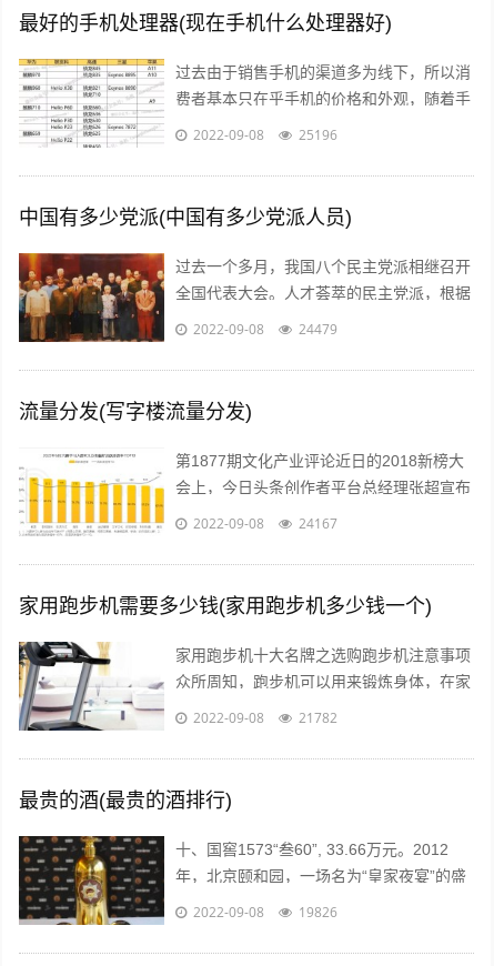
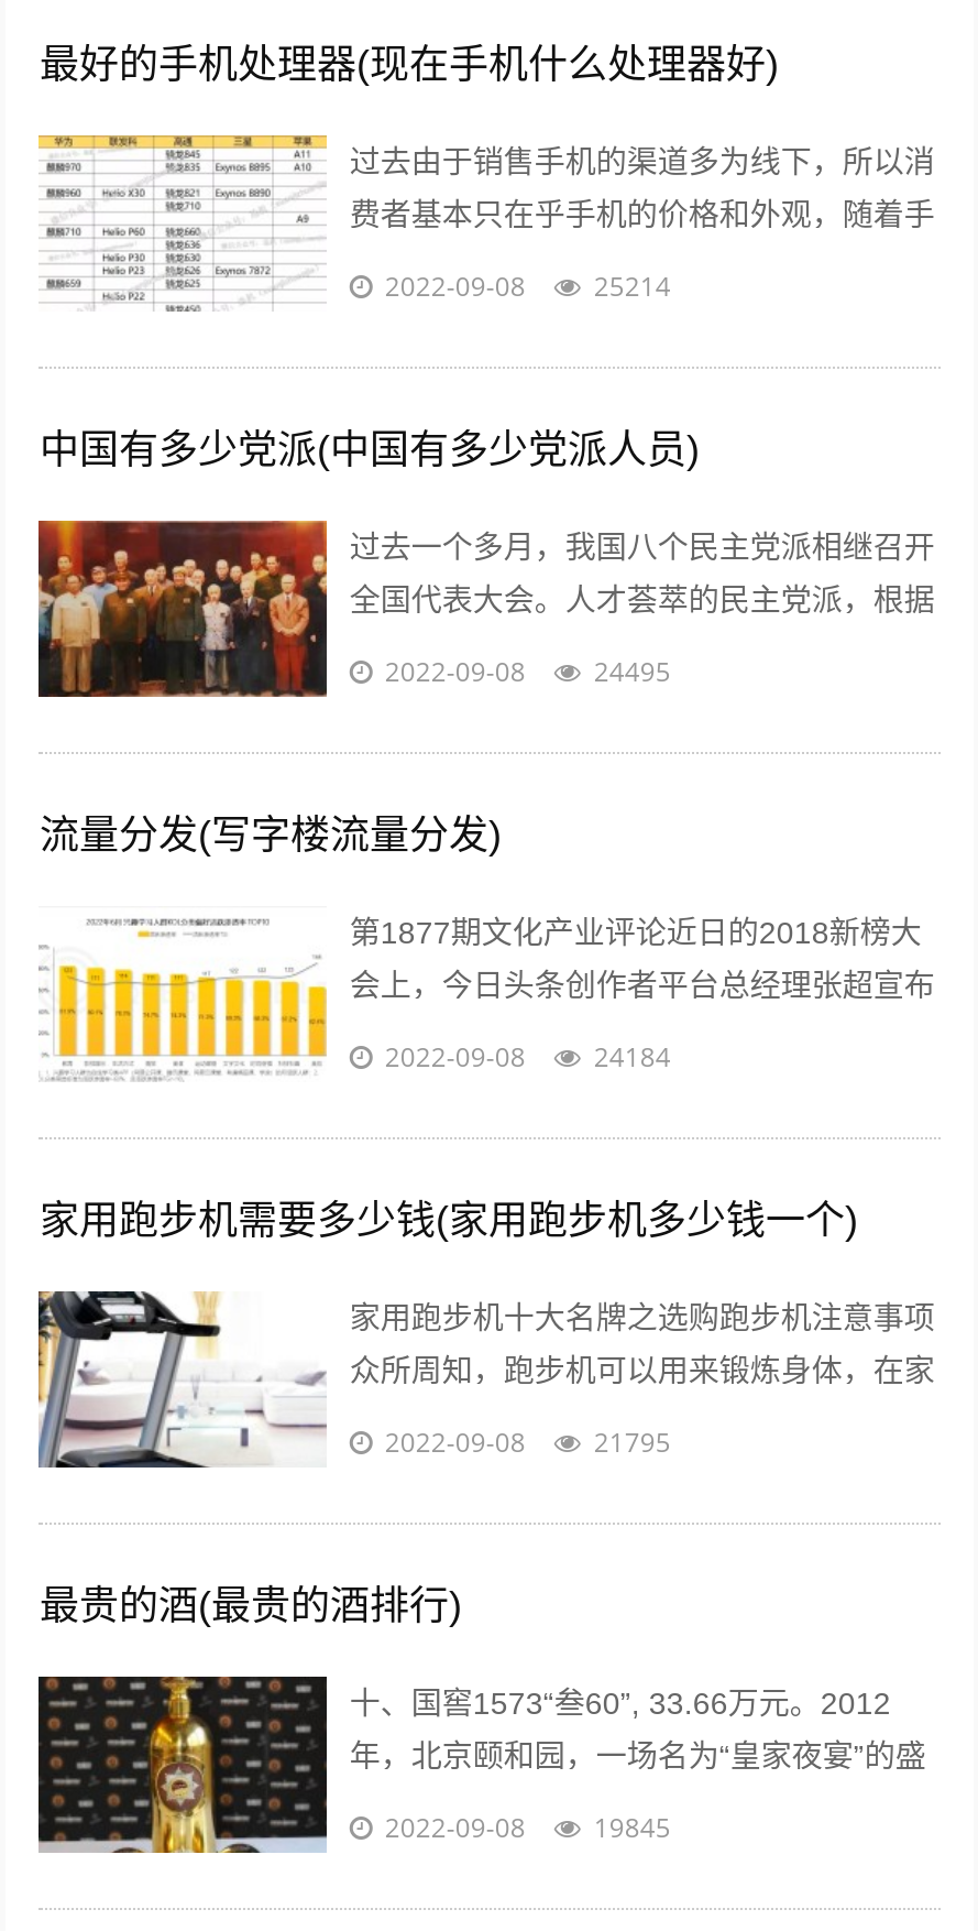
- 25196
+ 25214

- 24479
+ 24495

- 24167
+ 24184

- 21782
+ 21795

- 19826
+ 19845
